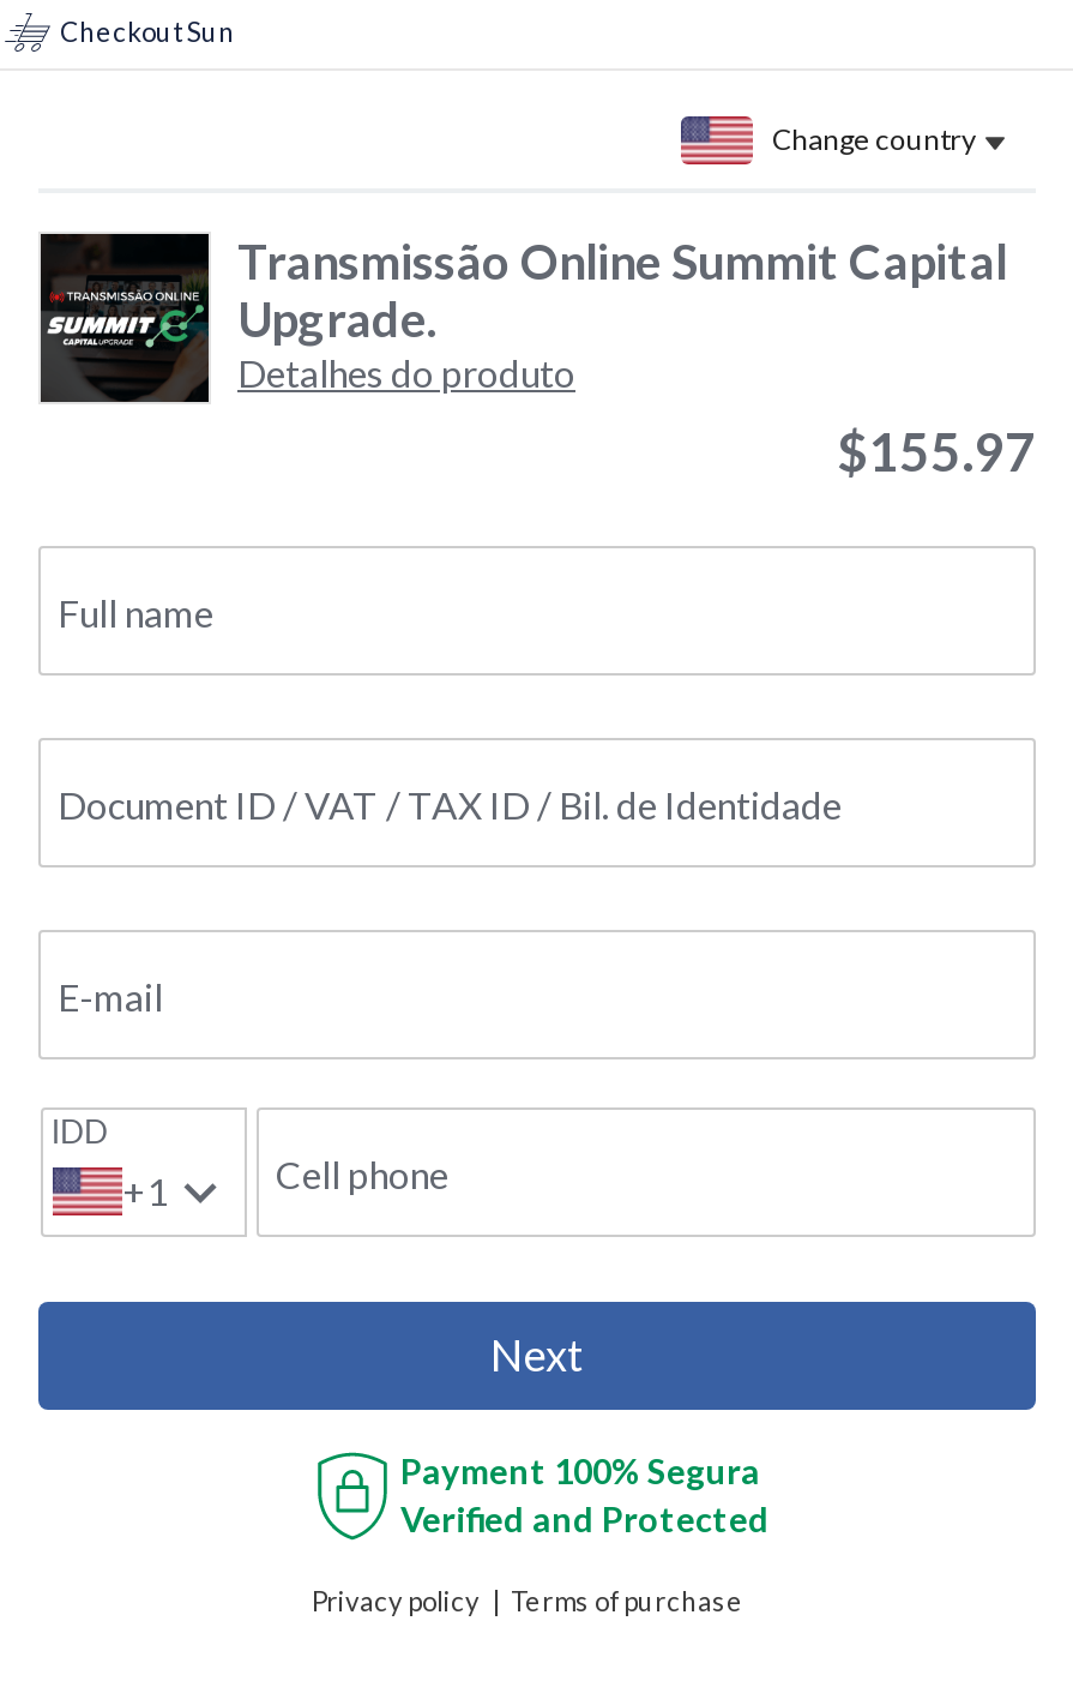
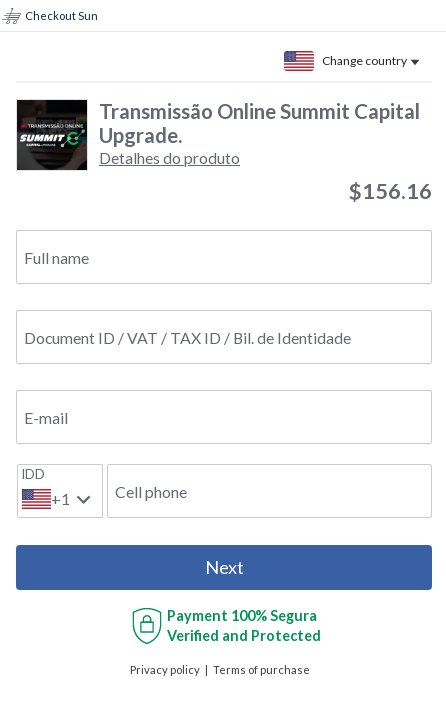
- $155.97
+ $156.16
